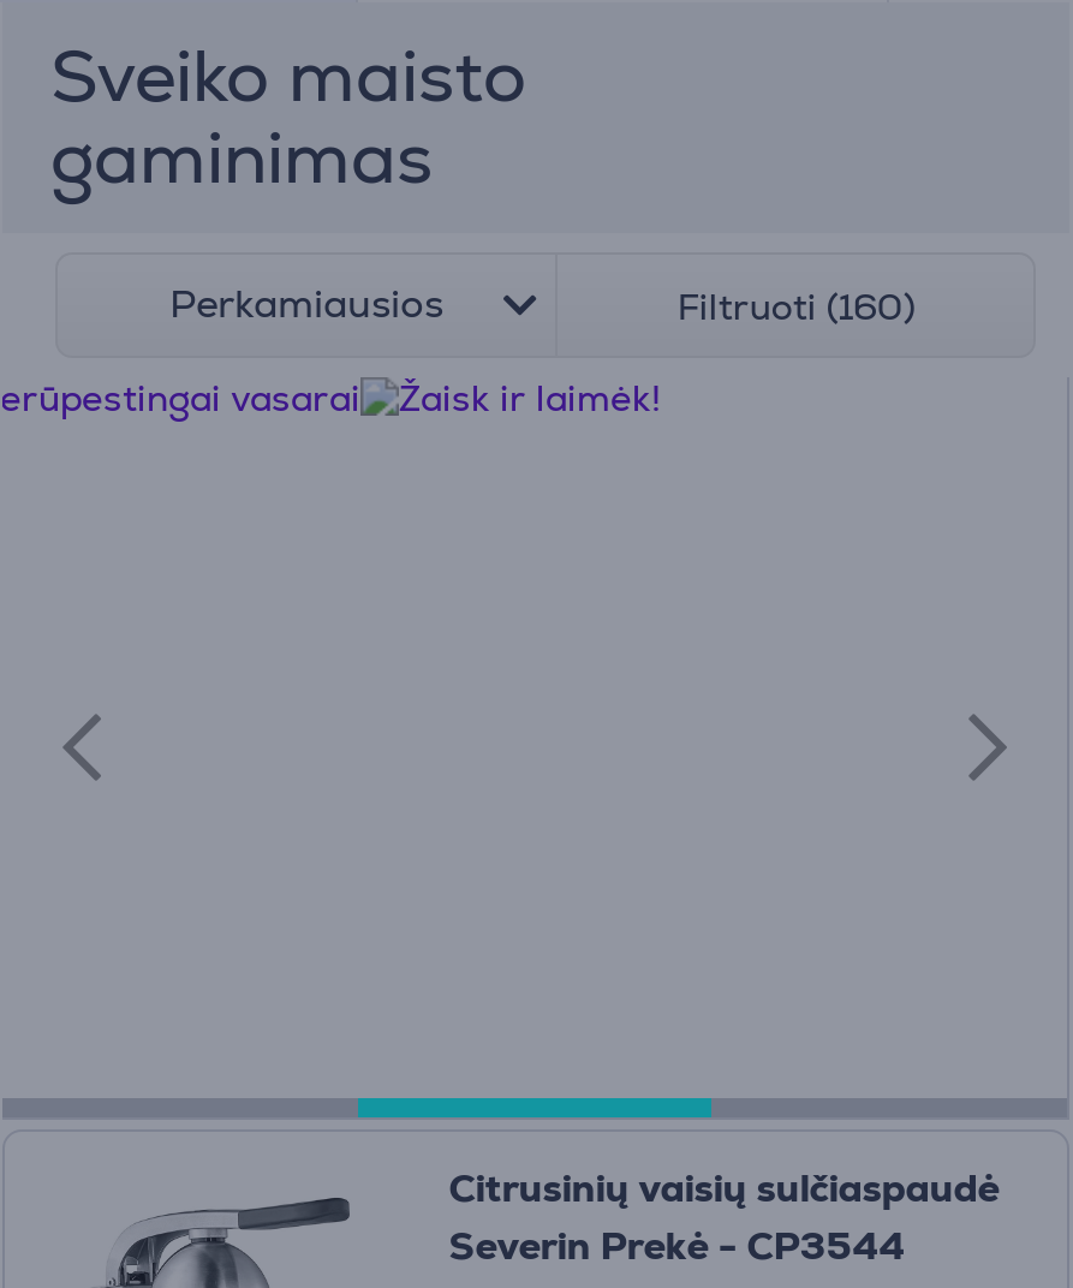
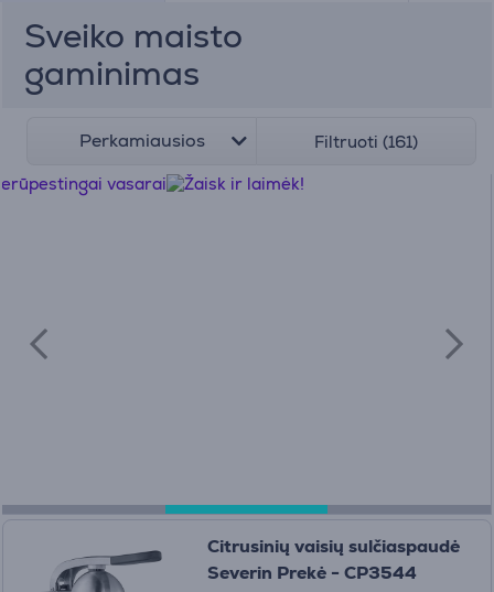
- Filtruoti (160)
+ Filtruoti (161)
